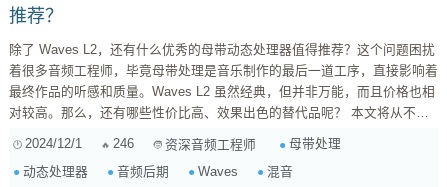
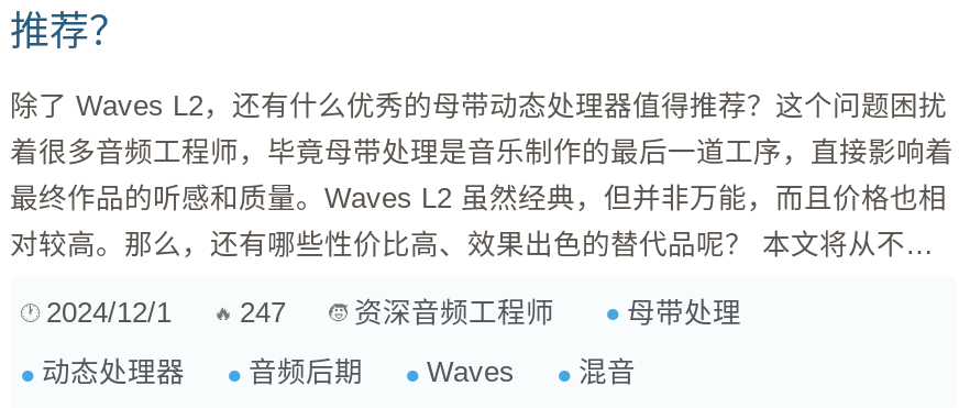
- 246
+ 247
